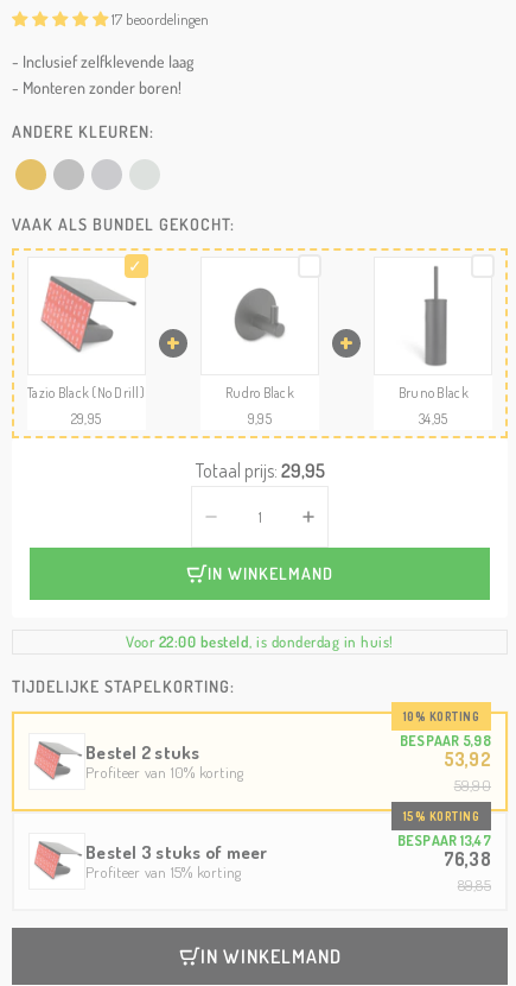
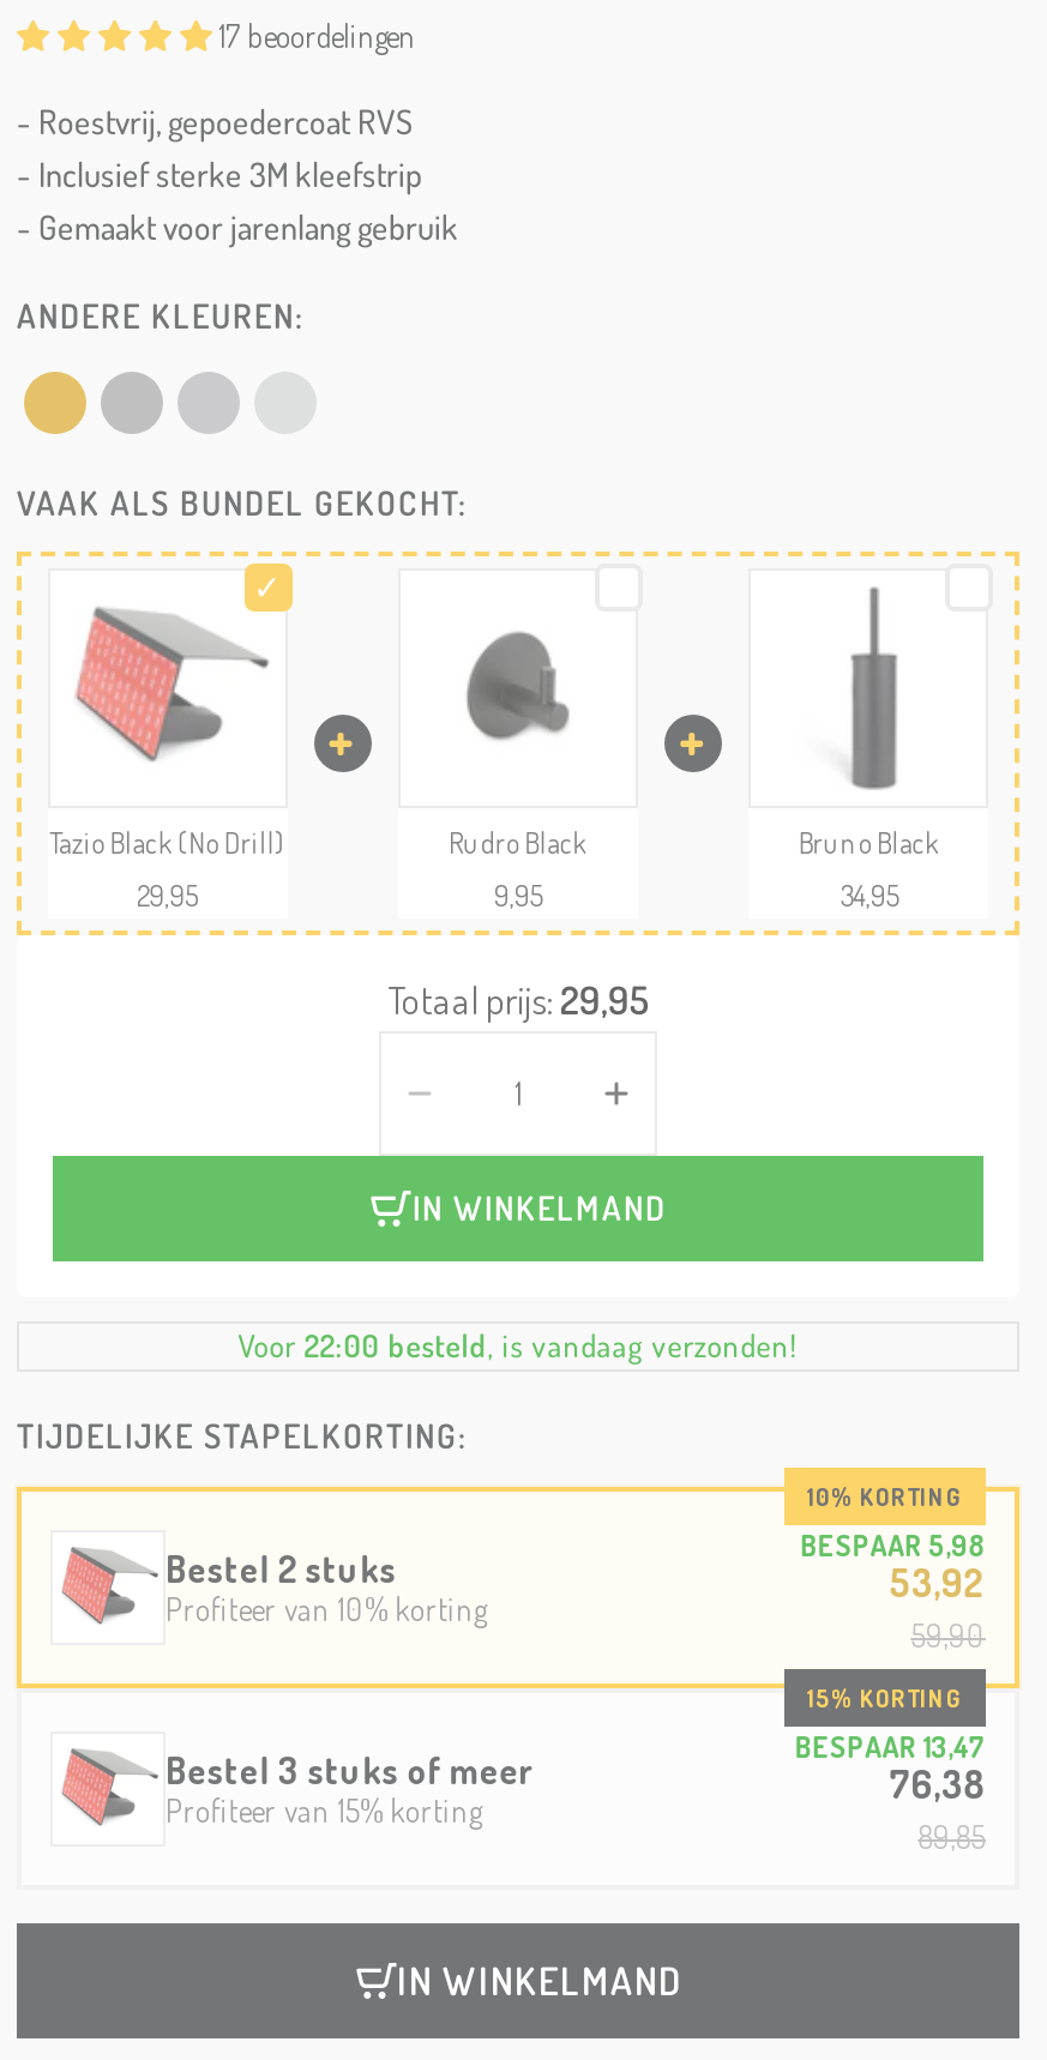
- - Inclusief zelfklevende laag
- - Monteren zonder boren!
+ - Roestvrij, gepoedercoat RVS
+ - Inclusief sterke 3M kleefstrip
+ - Gemaakt voor jarenlang gebruik

- Voor 22:00 besteld, is donderdag in huis!
+ Voor 22:00 besteld, is vandaag verzonden!
